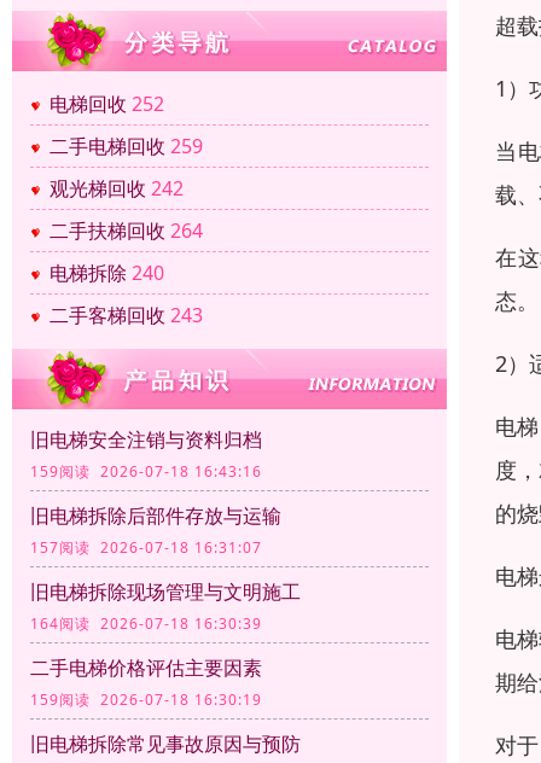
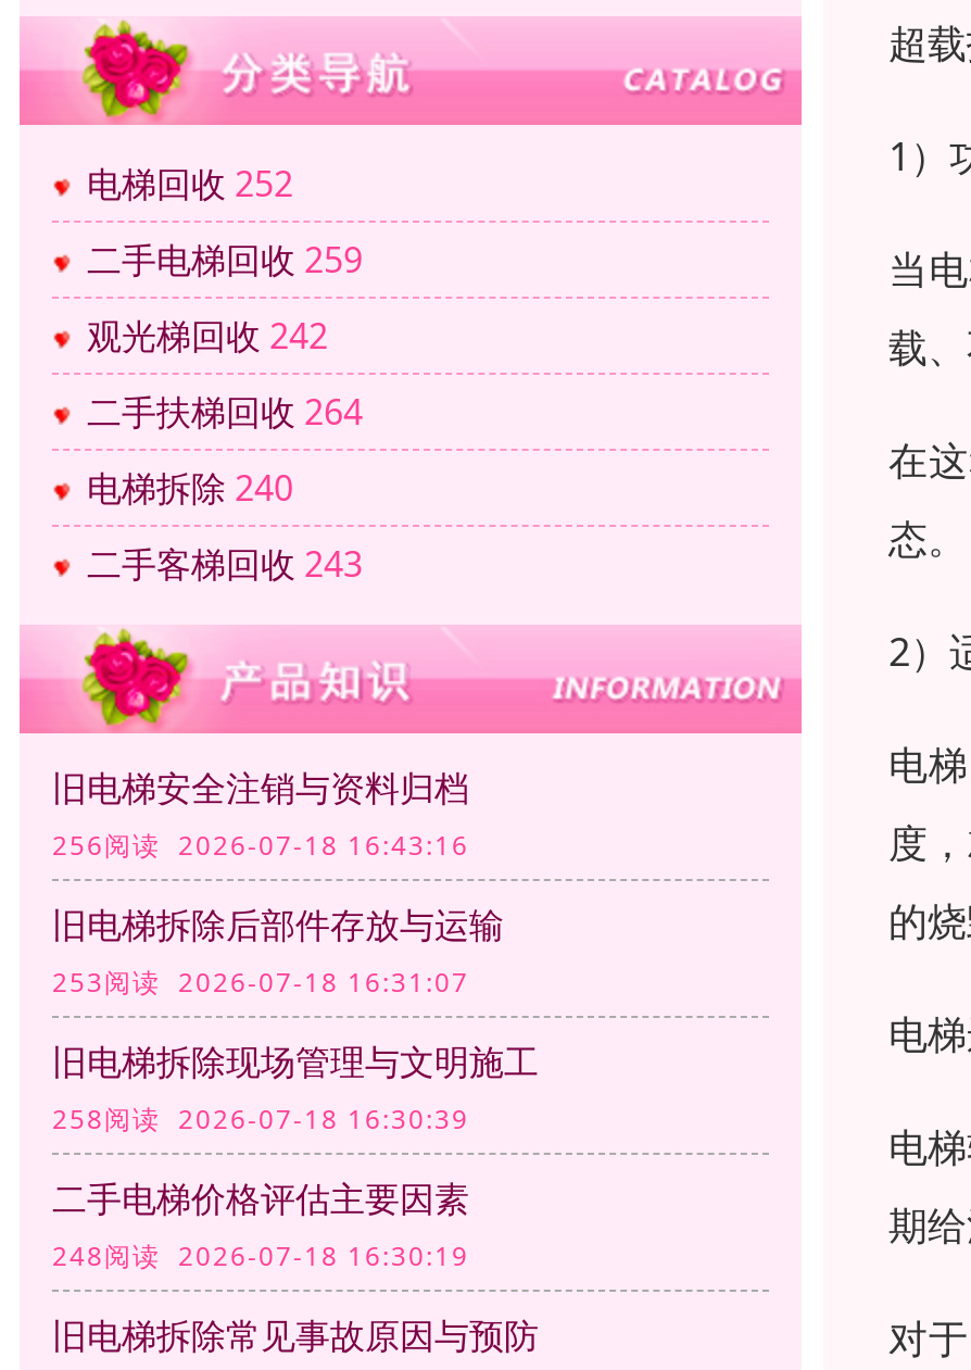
- 159阅读 2026-07-18 16:43:16
+ 256阅读 2026-07-18 16:43:16

- 157阅读 2026-07-18 16:31:07
+ 253阅读 2026-07-18 16:31:07

- 164阅读 2026-07-18 16:30:39
+ 258阅读 2026-07-18 16:30:39

- 159阅读 2026-07-18 16:30:19
+ 248阅读 2026-07-18 16:30:19
